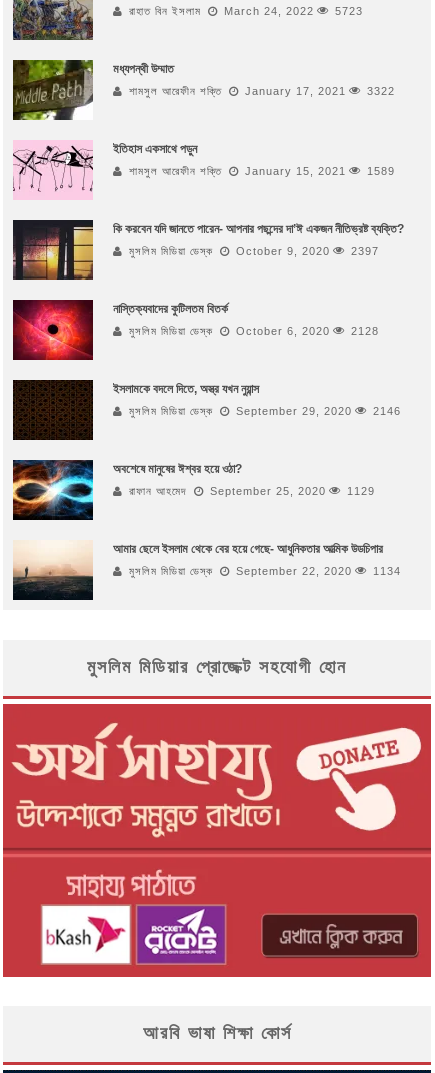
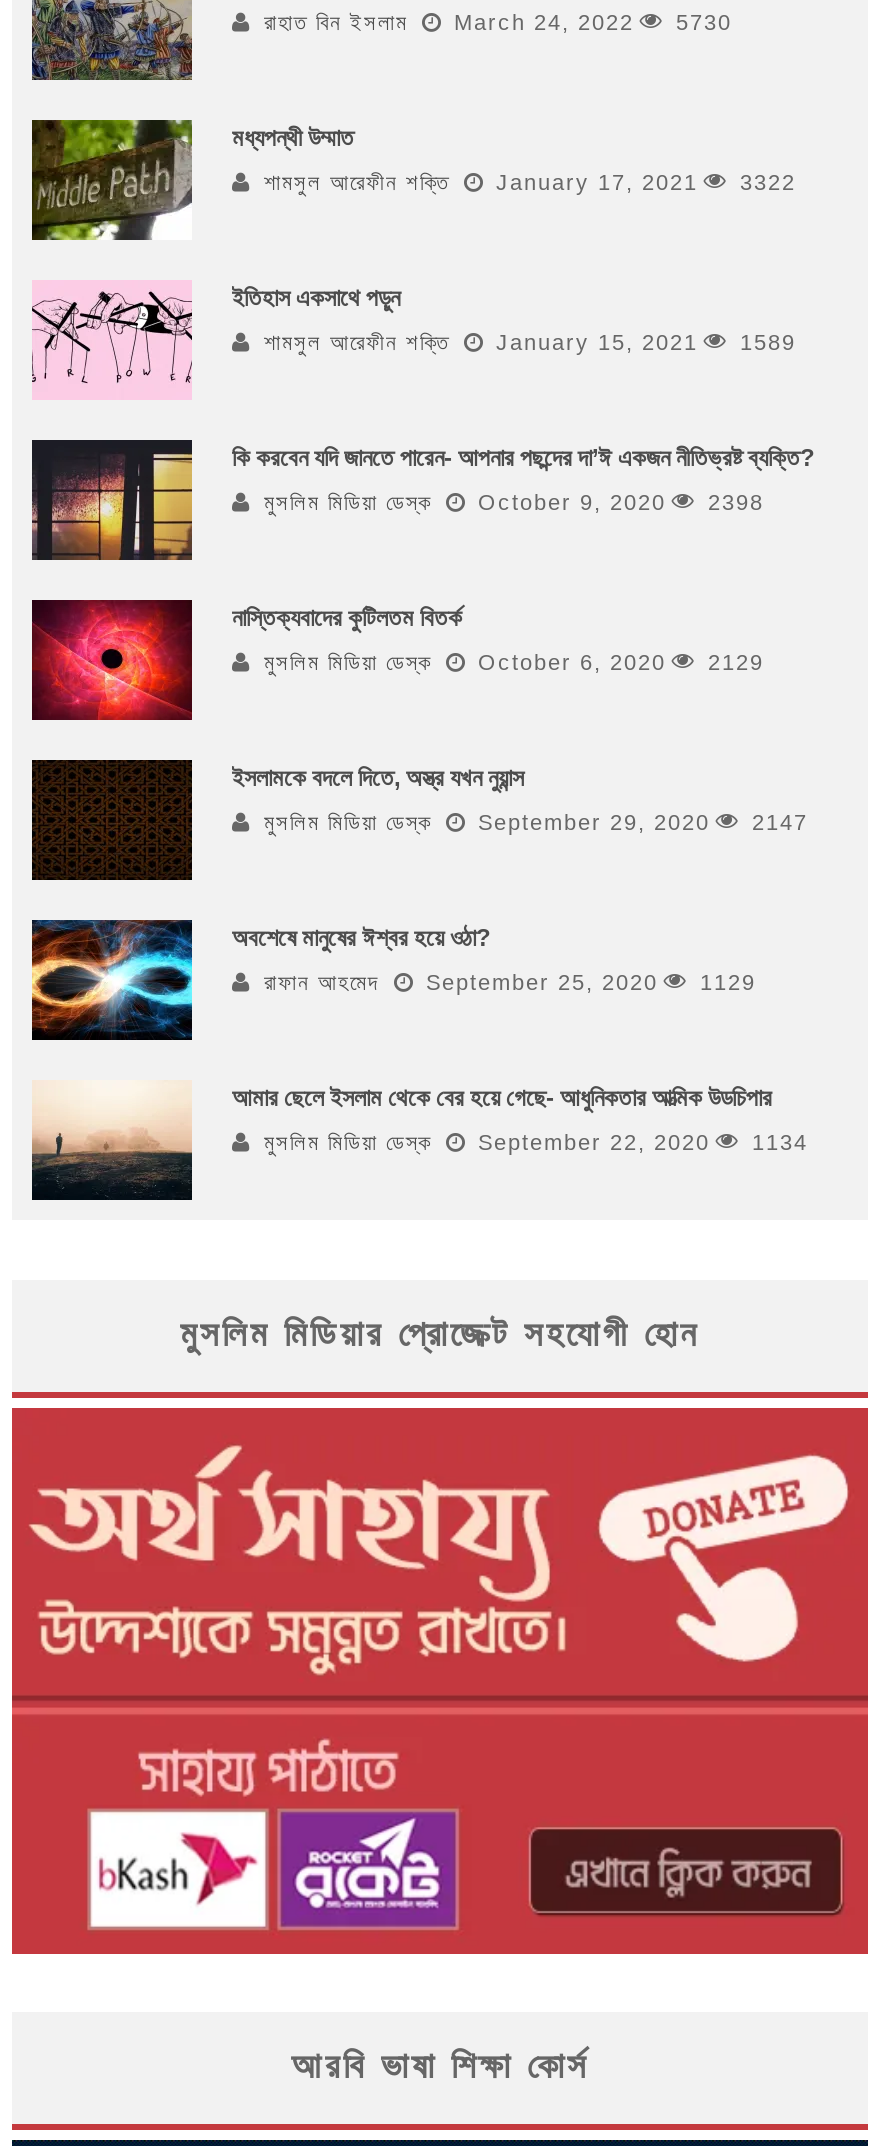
- রাহাত বিন ইসলাম March 24, 2022 5723
+ রাহাত বিন ইসলাম March 24, 2022 5730

- মুসলিম মিডিয়া ডেস্ক October 9, 2020 2397
+ মুসলিম মিডিয়া ডেস্ক October 9, 2020 2398

- মুসলিম মিডিয়া ডেস্ক October 6, 2020 2128
+ মুসলিম মিডিয়া ডেস্ক October 6, 2020 2129

- মুসলিম মিডিয়া ডেস্ক September 29, 2020 2146
+ মুসলিম মিডিয়া ডেস্ক September 29, 2020 2147
